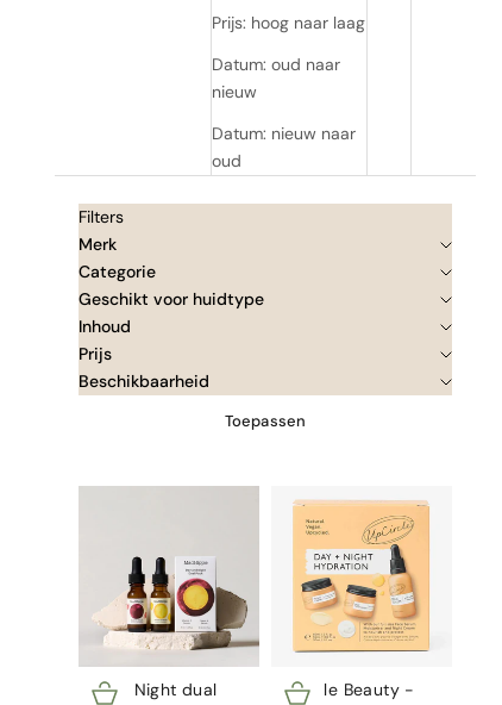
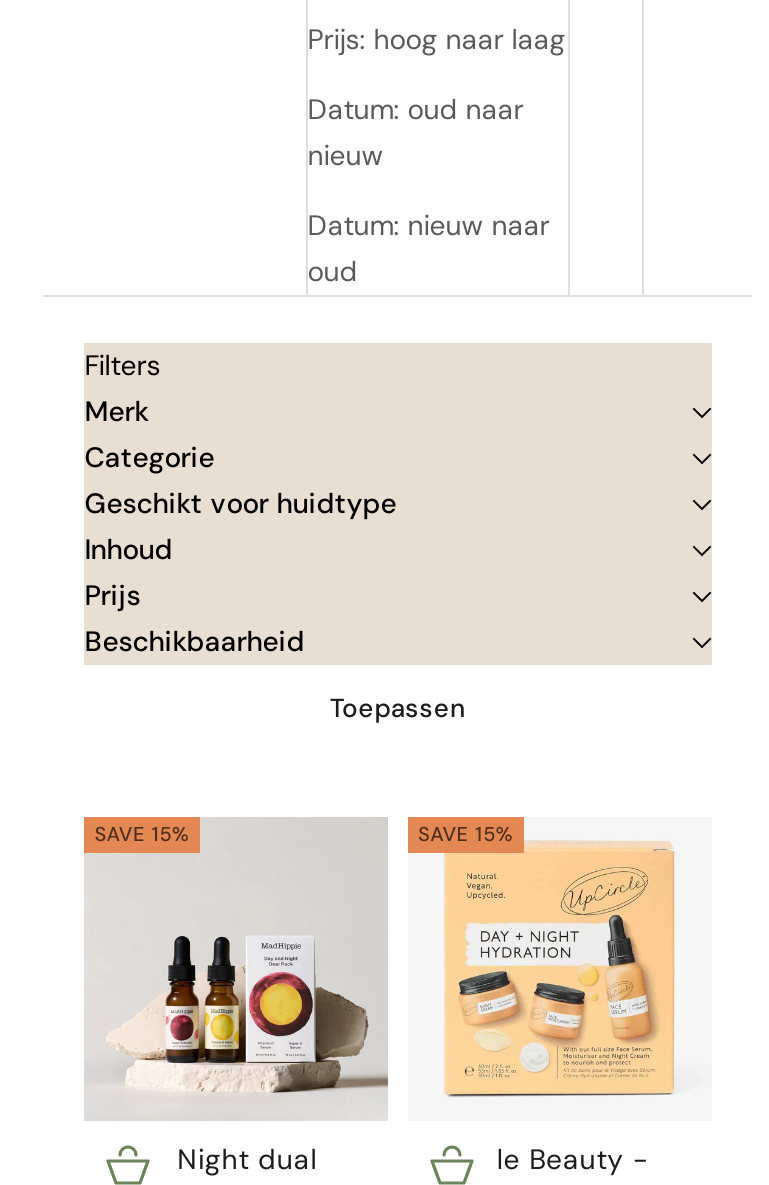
+ SAVE 15%

+ SAVE 15%
